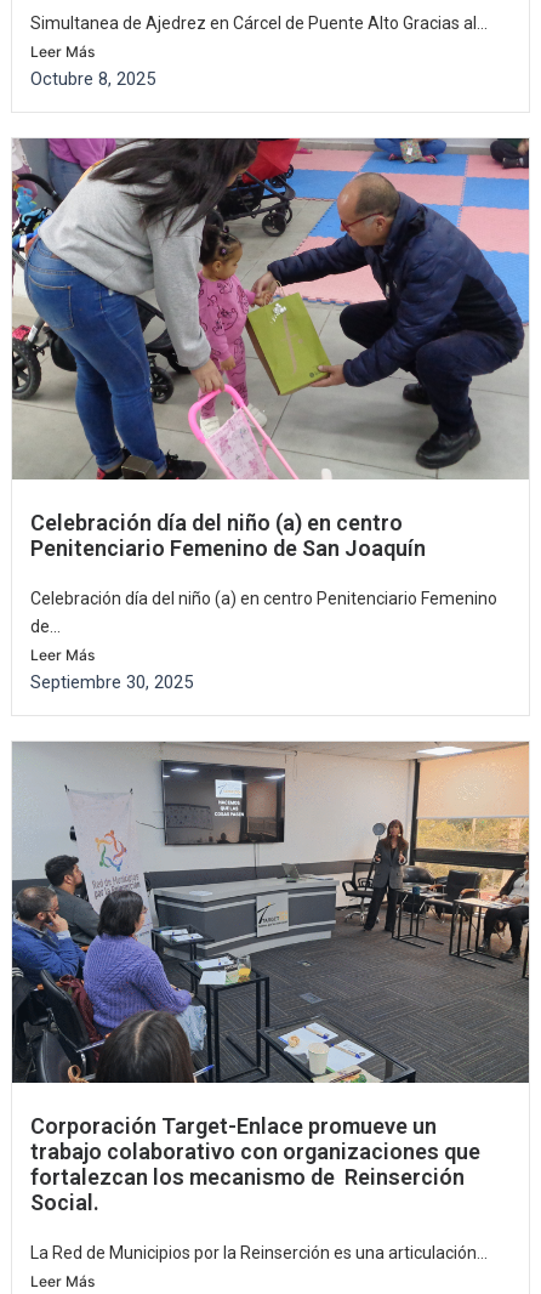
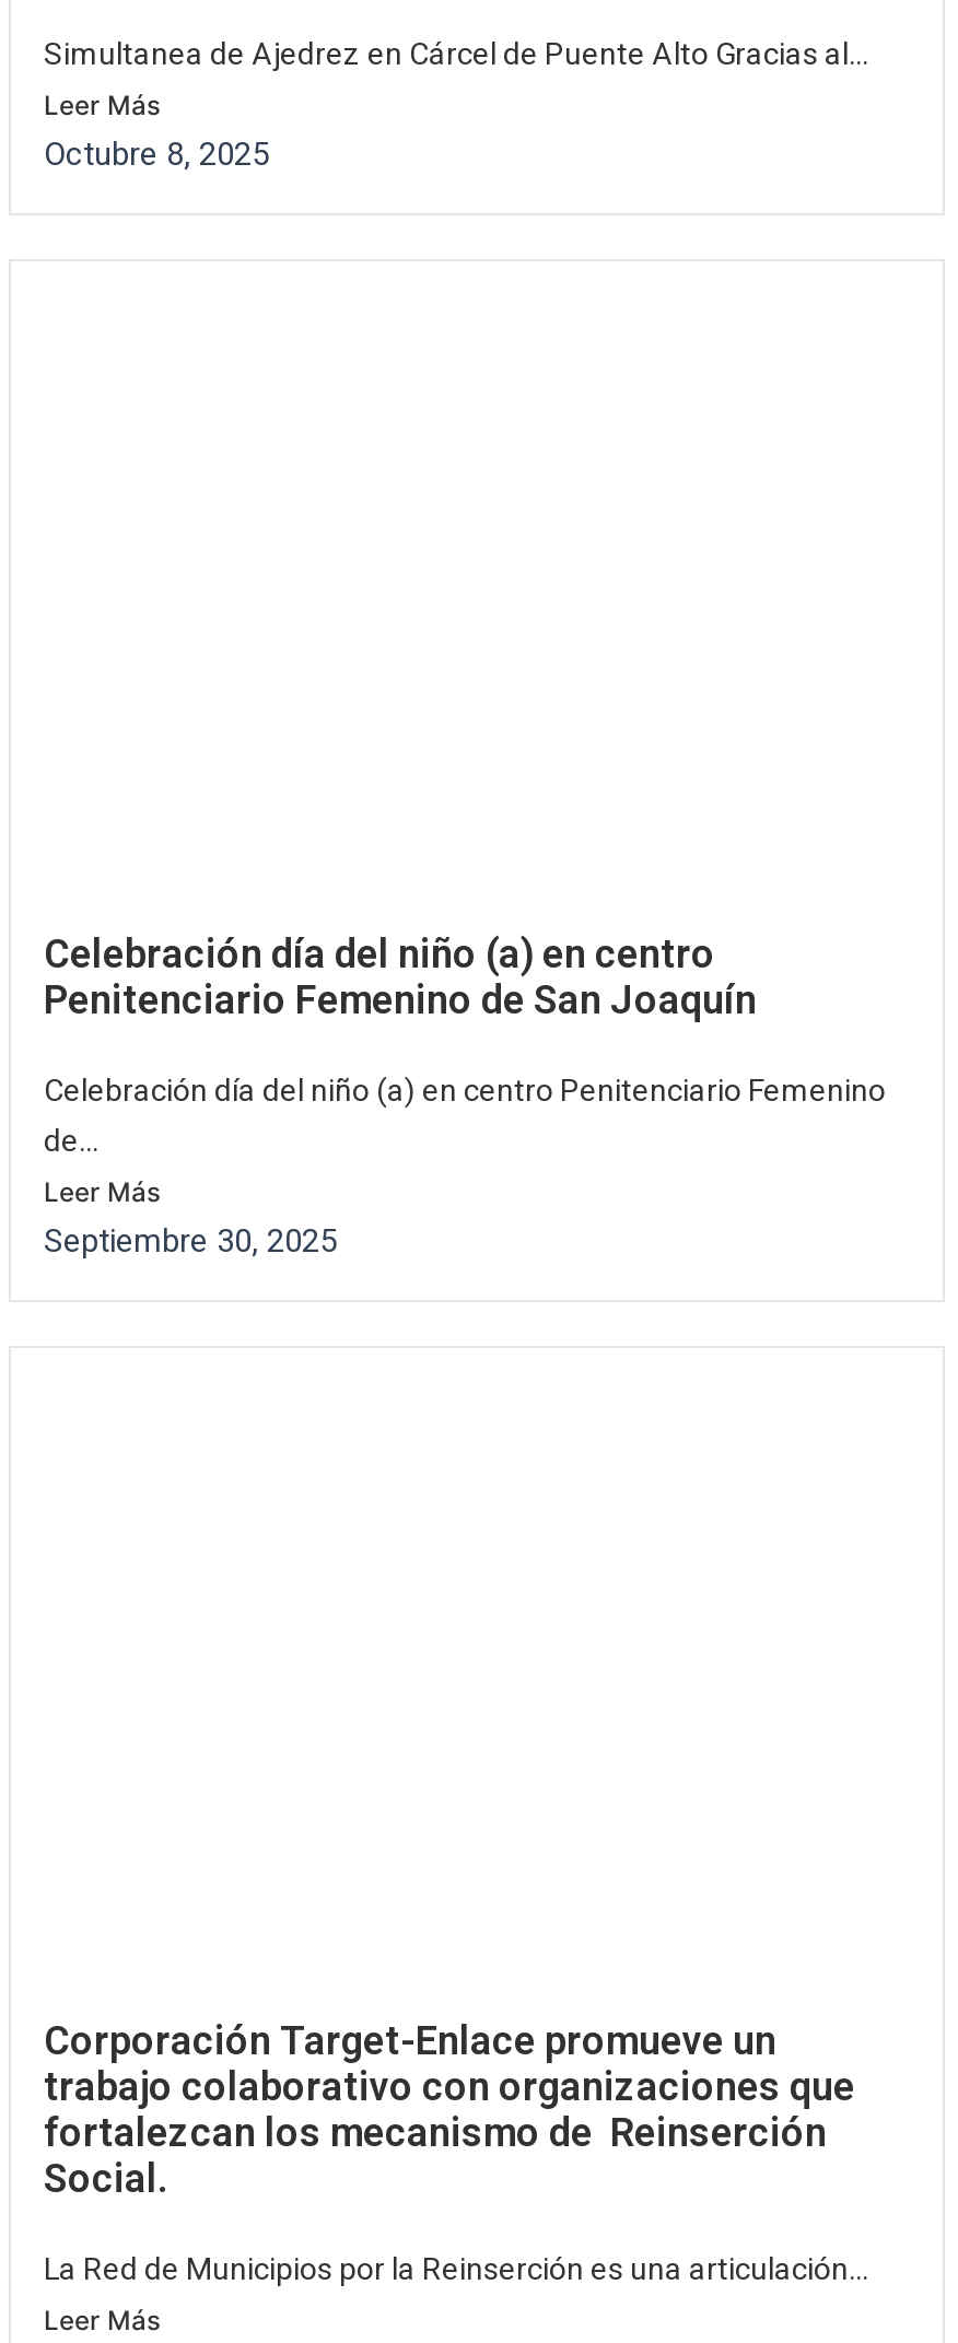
- [image]

- [image]
